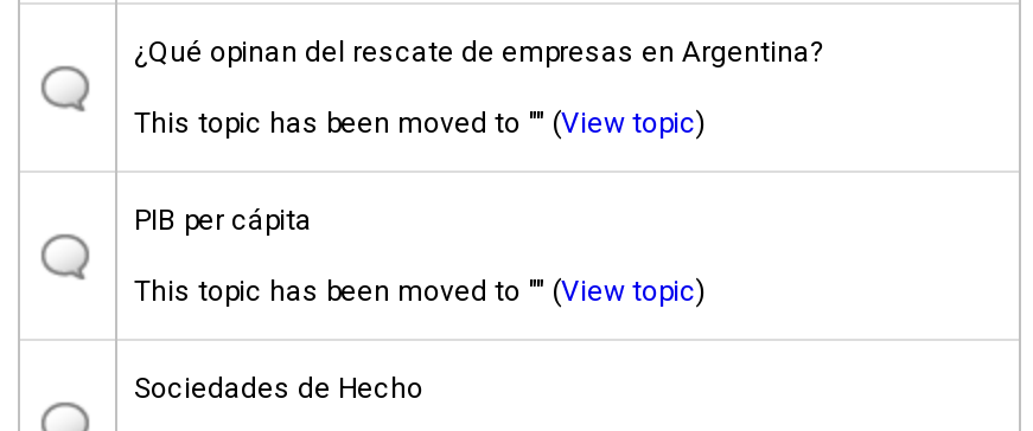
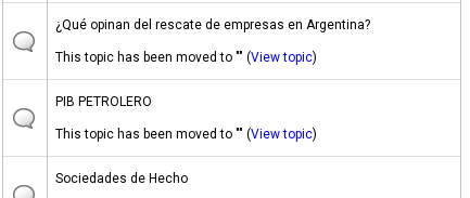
- PIB per cápita
+ PIB PETROLERO
